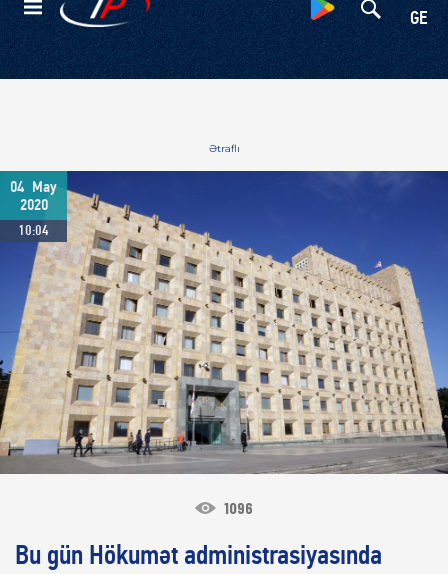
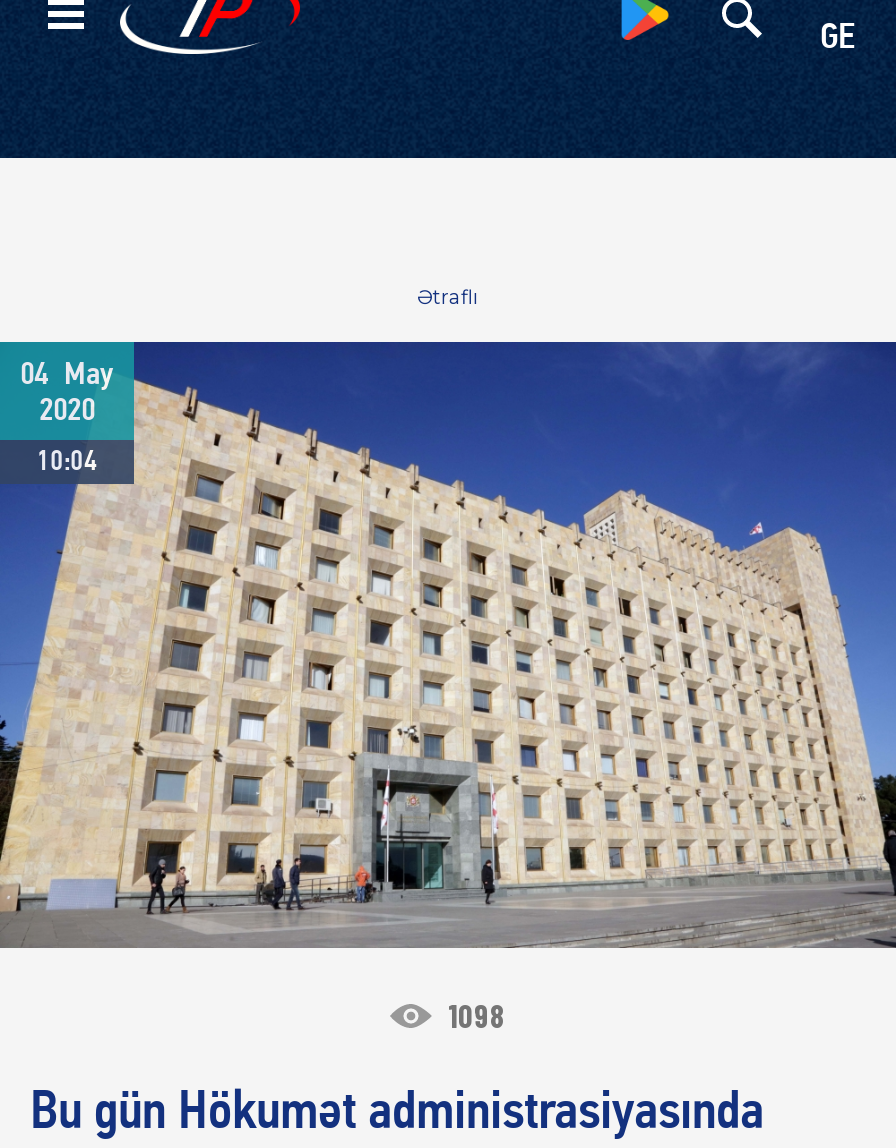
- 1096
+ 1098
